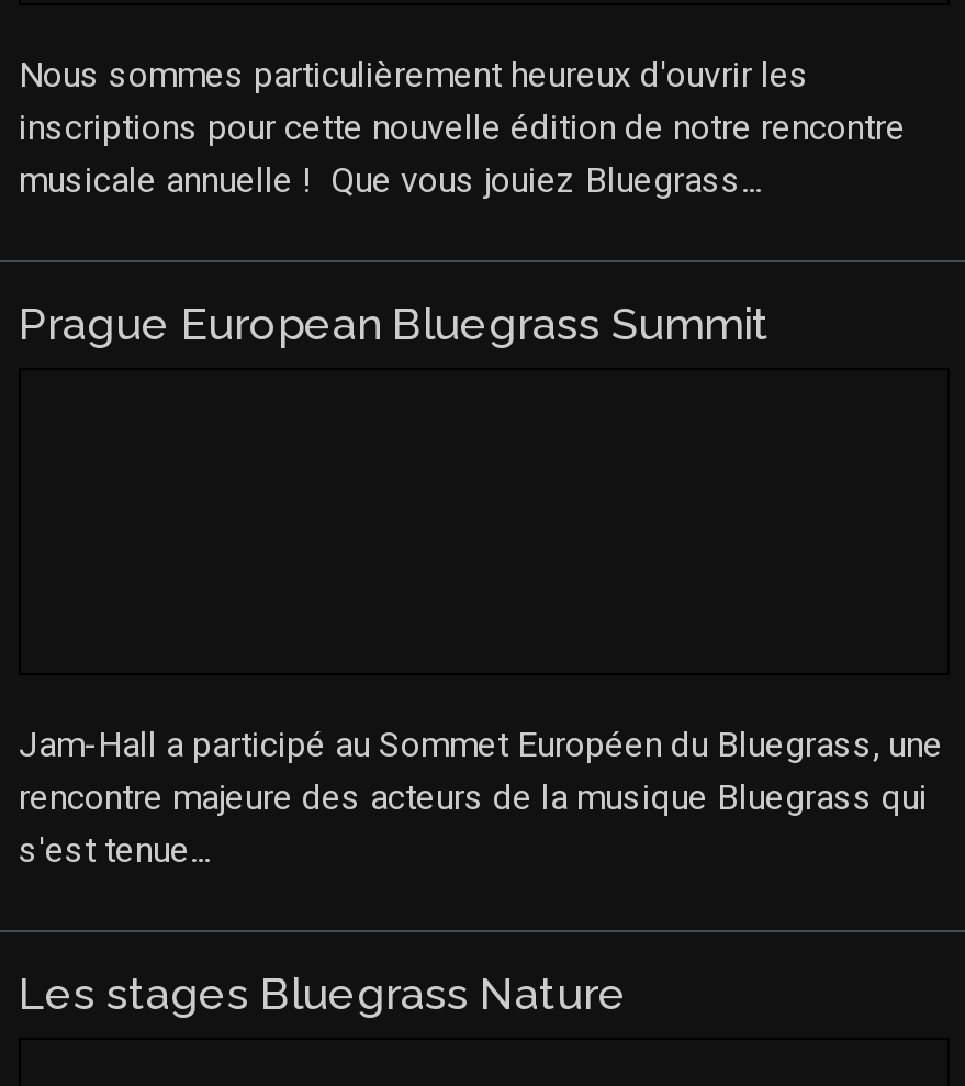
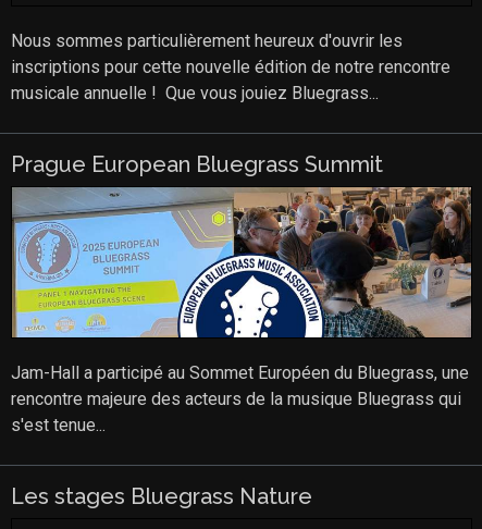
+ [image]
